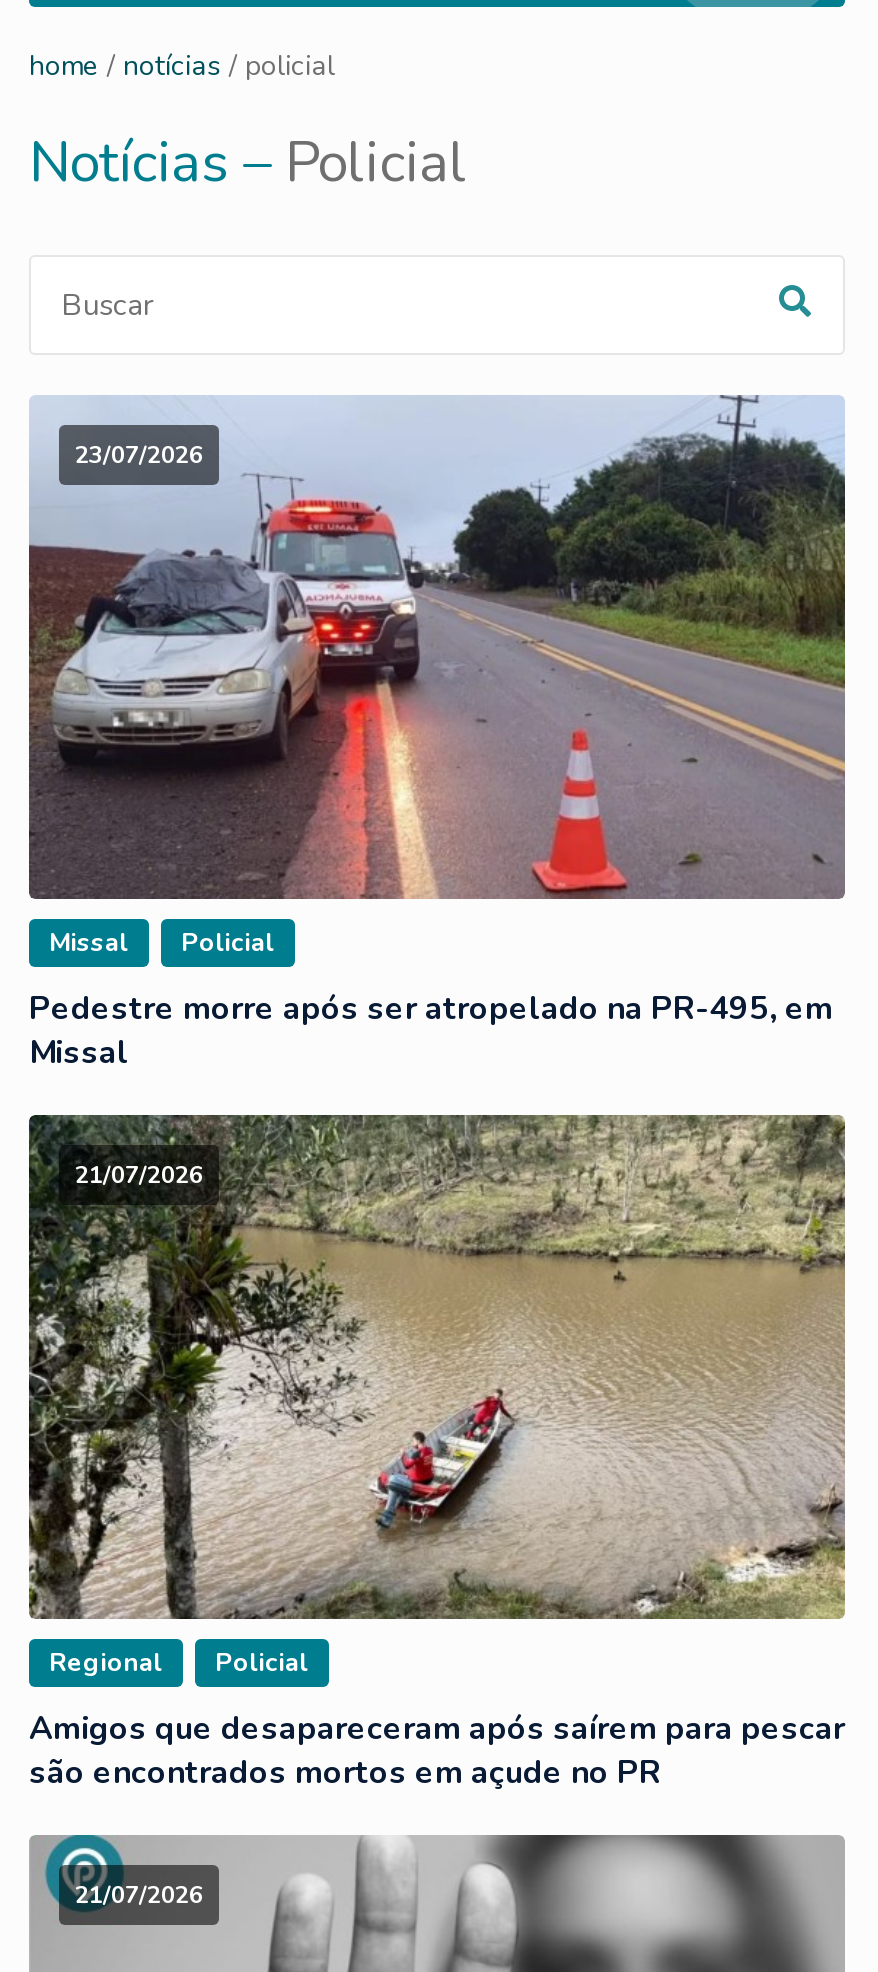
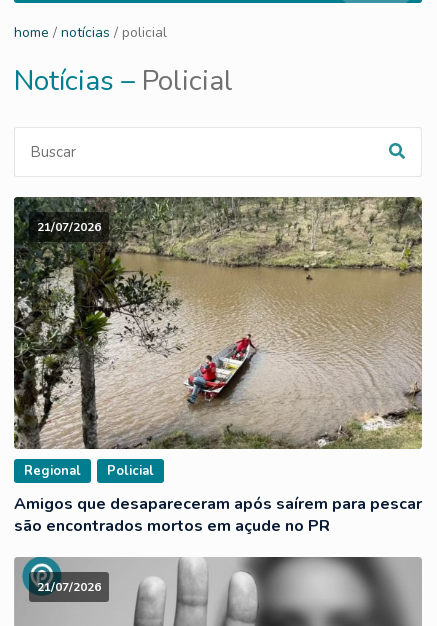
- [image]
- 23/07/2026

- Missal
- Policial
- Pedestre morre após ser atropelado na PR-495, em
- Missal
